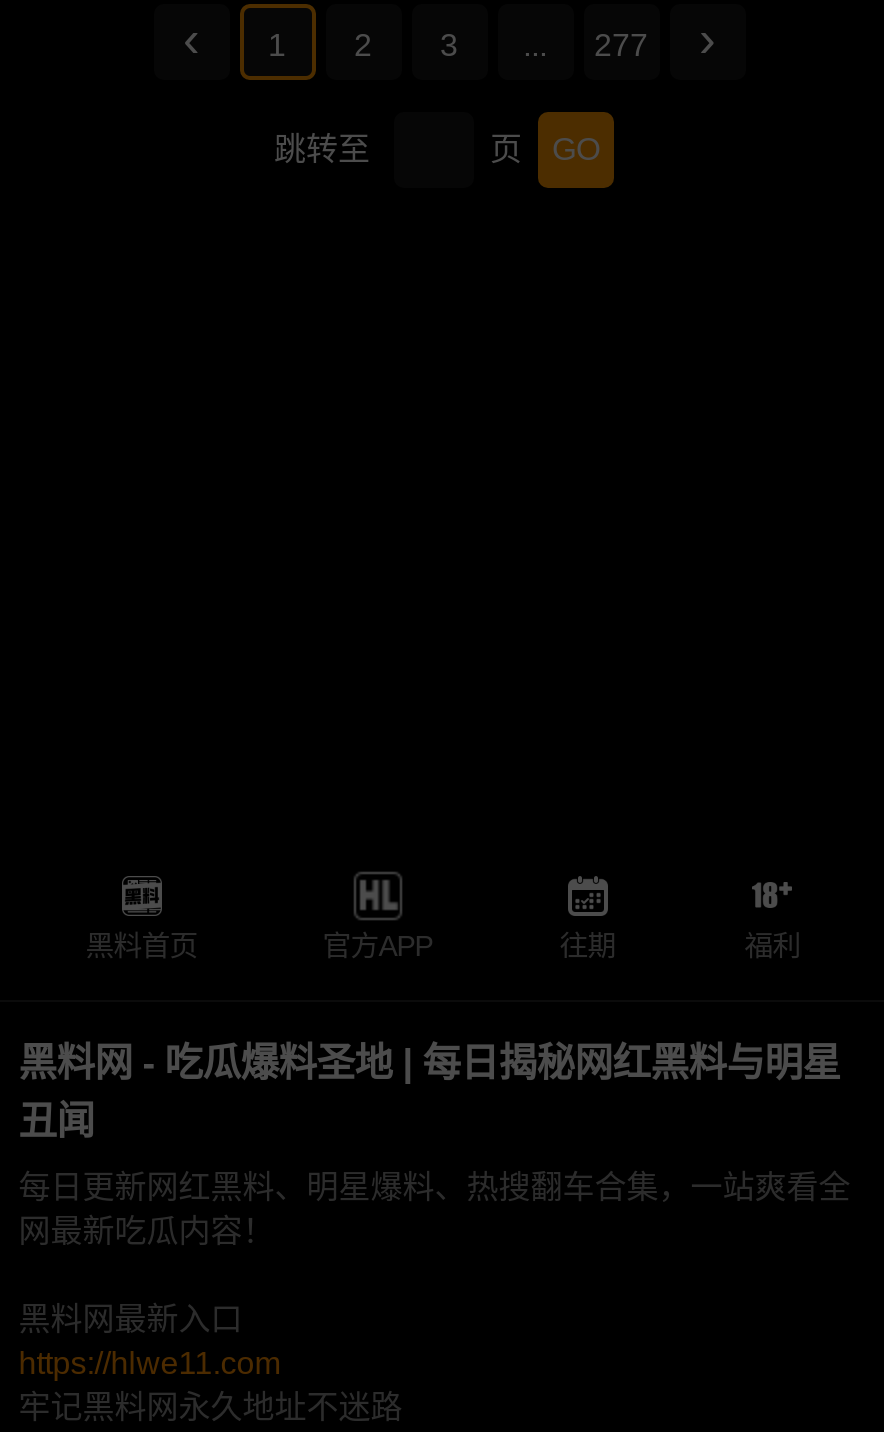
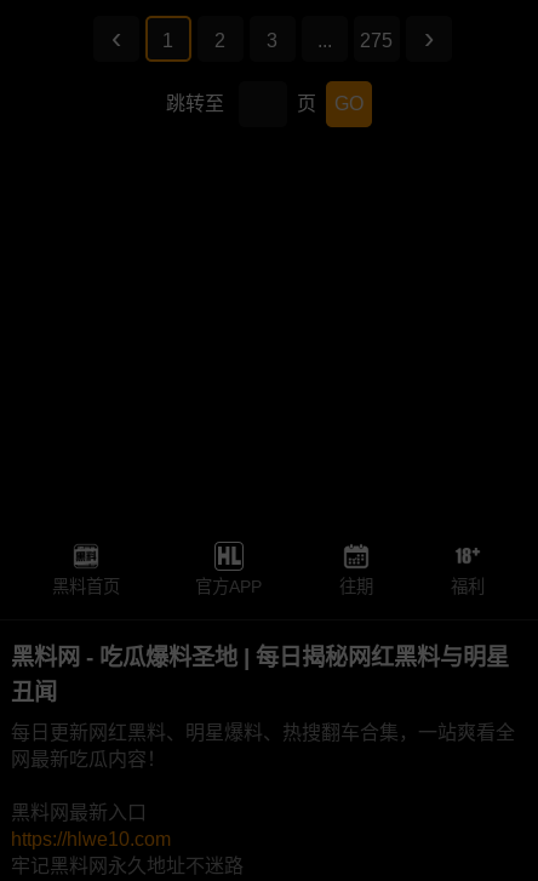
- 277
+ 275

- https://hlwe11.com
+ https://hlwe10.com
